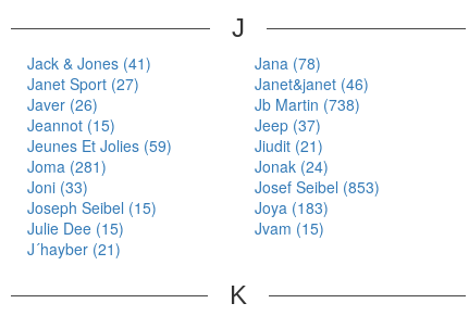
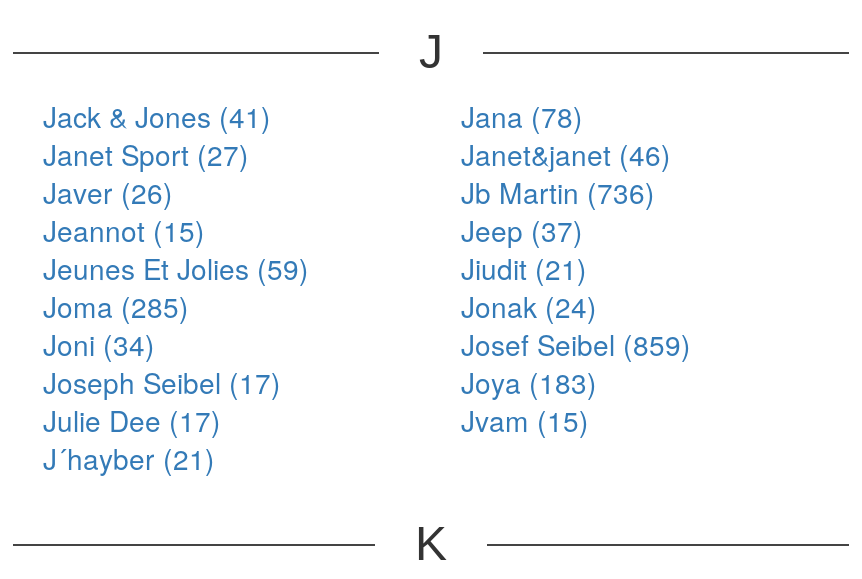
- Jb Martin (738)
+ Jb Martin (736)

- Joma (281)
+ Joma (285)

- Joni (33)
+ Joni (34)

- Josef Seibel (853)
+ Josef Seibel (859)

- Joseph Seibel (15)
+ Joseph Seibel (17)

- Julie Dee (15)
+ Julie Dee (17)
